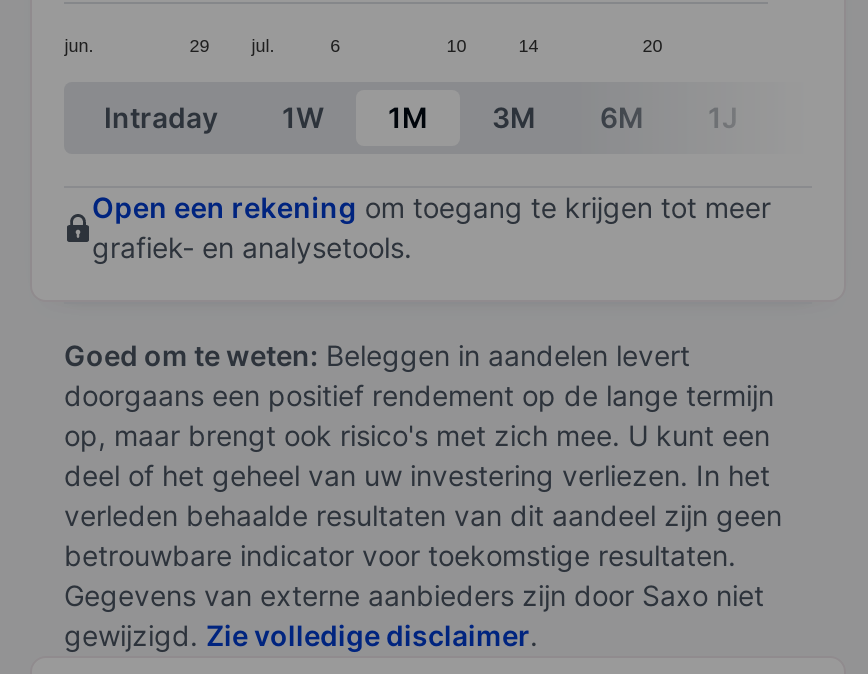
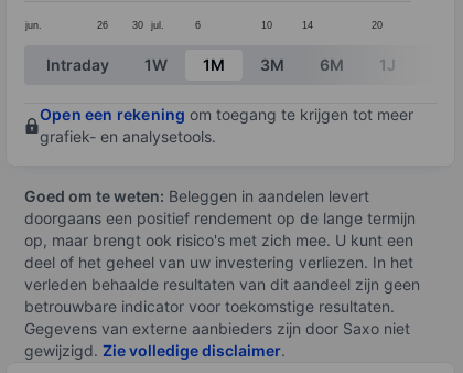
- 29
- jul.
+ 26
+ 30 jul.
